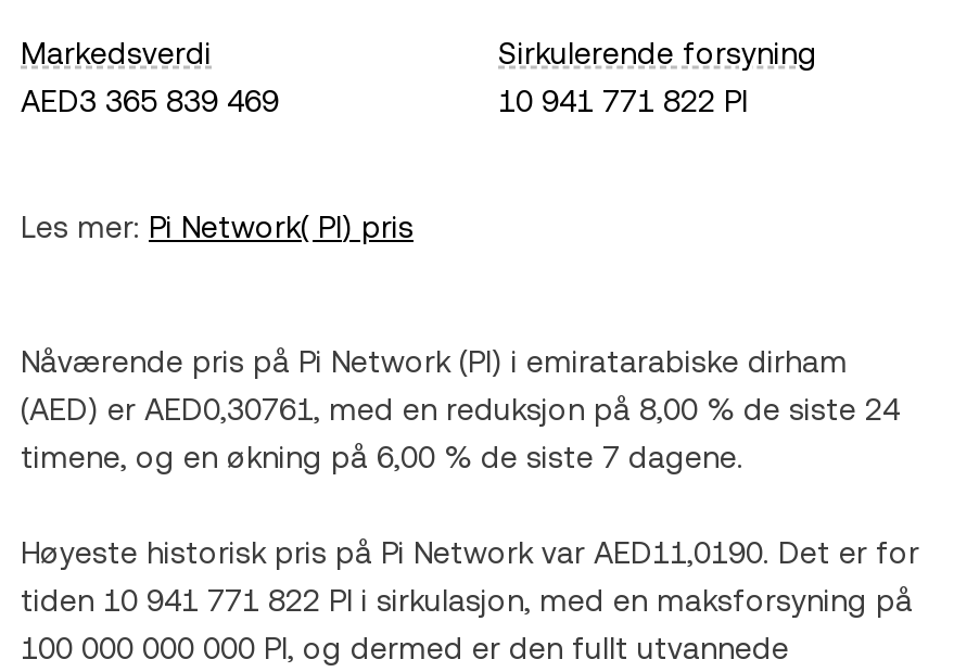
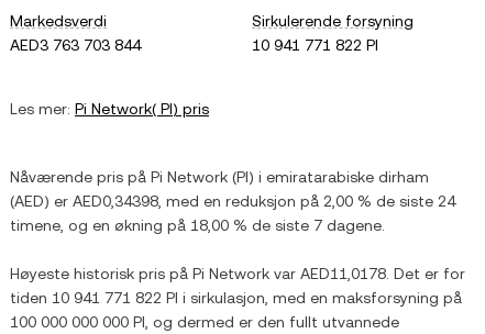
- AED3 365 839 469
+ AED3 763 703 844

- (AED) er AED0,30761, med en reduksjon på 8,00 % de siste 24
+ (AED) er AED0,34398, med en reduksjon på 2,00 % de siste 24

- timene, og en økning på 6,00 % de siste 7 dagene.
+ timene, og en økning på 18,00 % de siste 7 dagene.

- Høyeste historisk pris på Pi Network var AED11,0190. Det er for
+ Høyeste historisk pris på Pi Network var AED11,0178. Det er for
